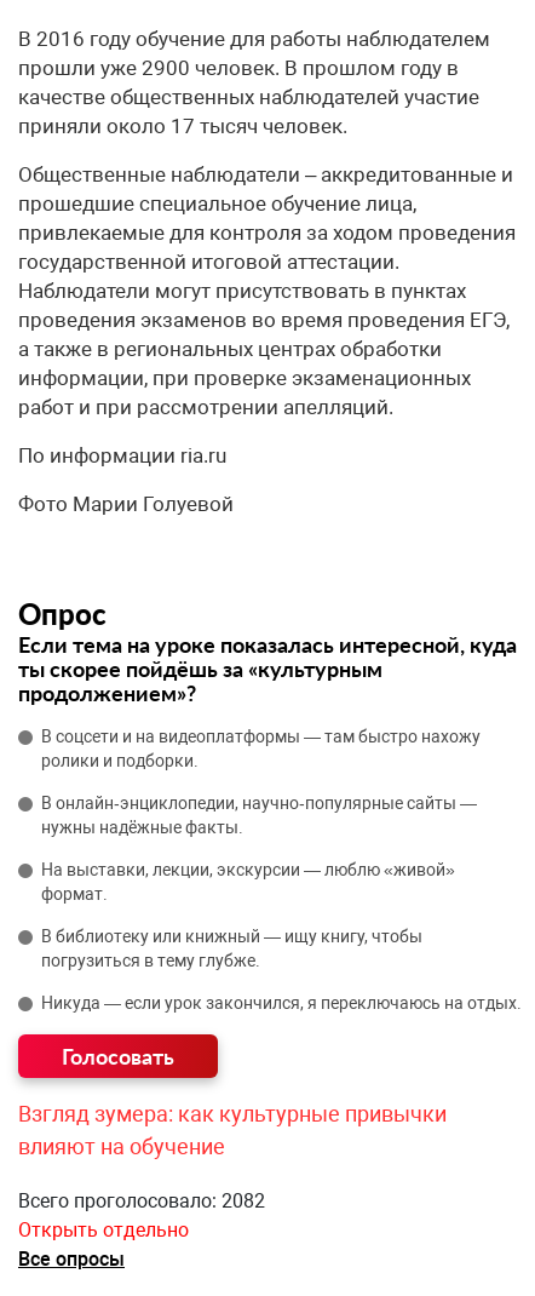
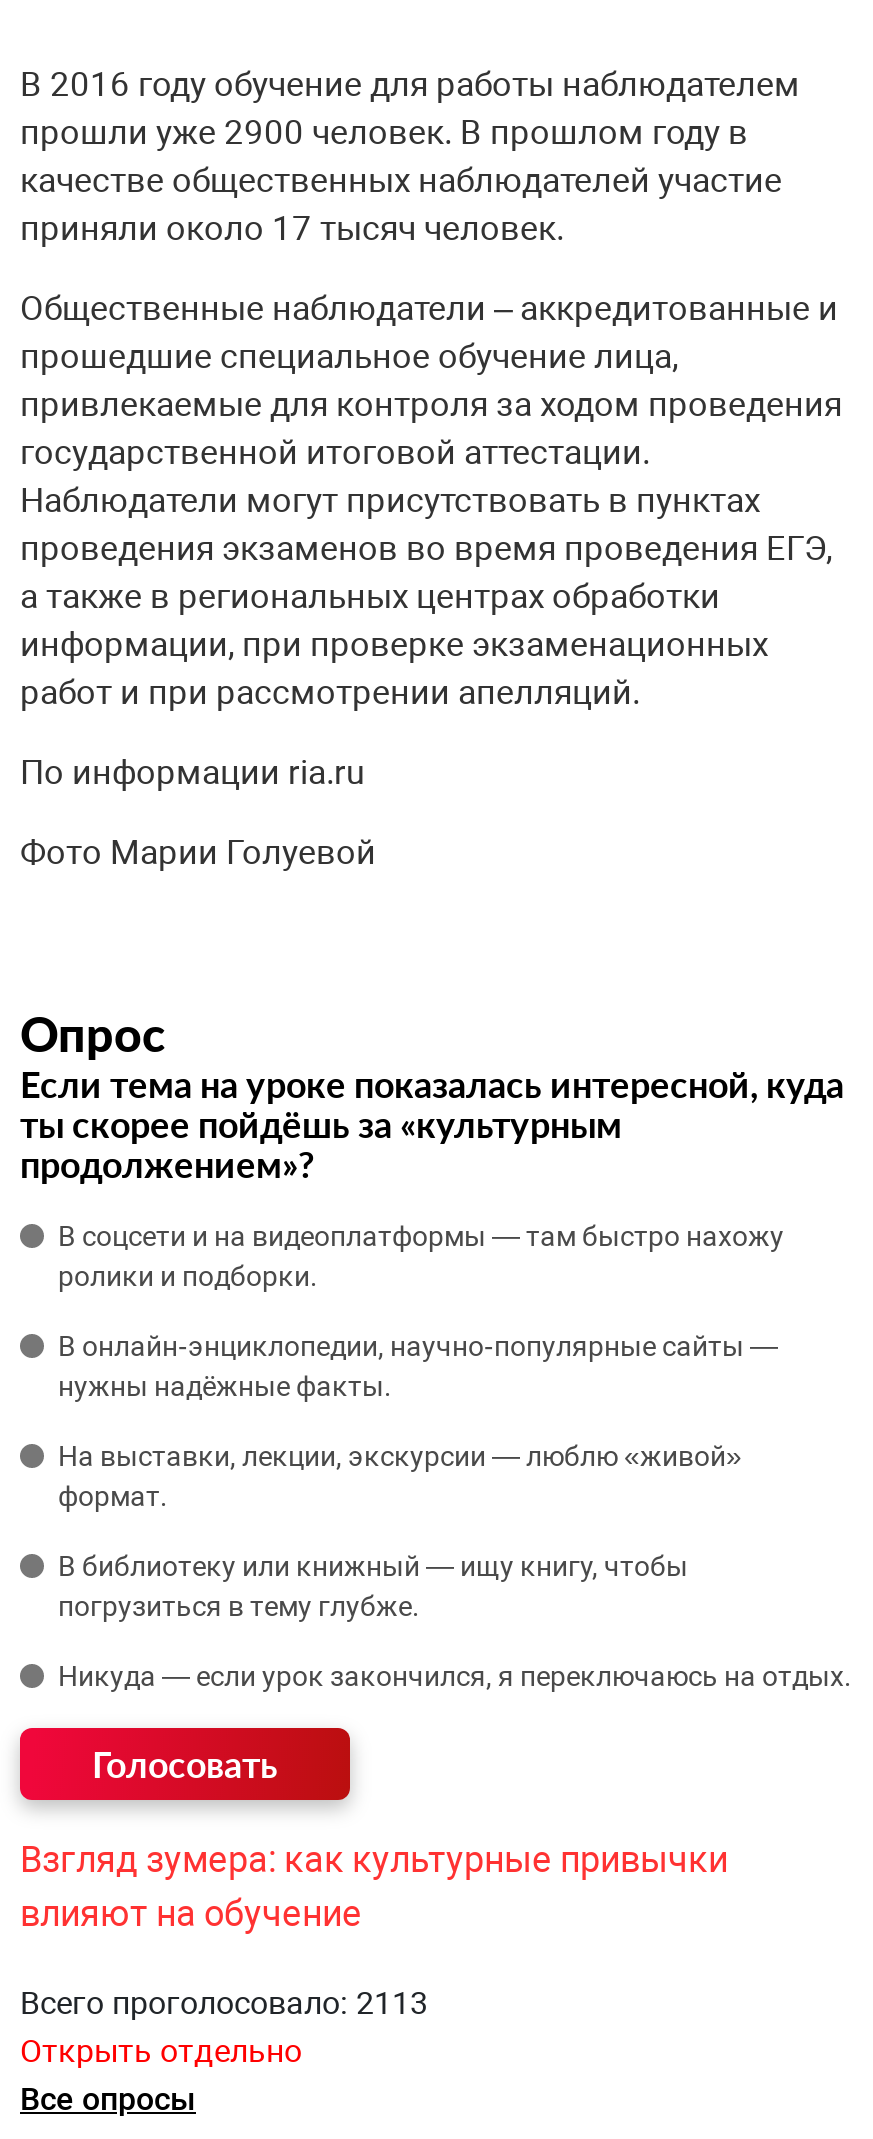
- Всего проголосовало: 2082
+ Всего проголосовало: 2113
